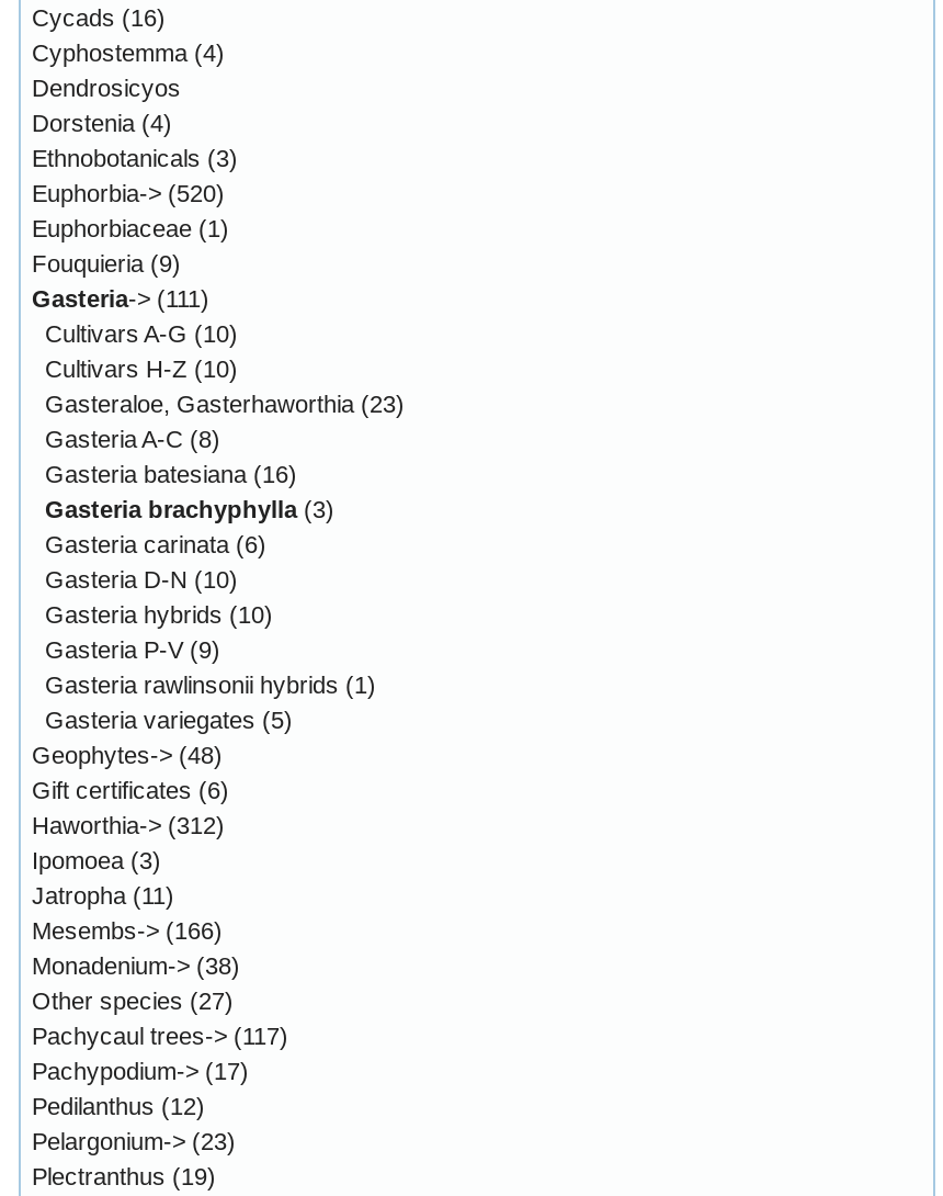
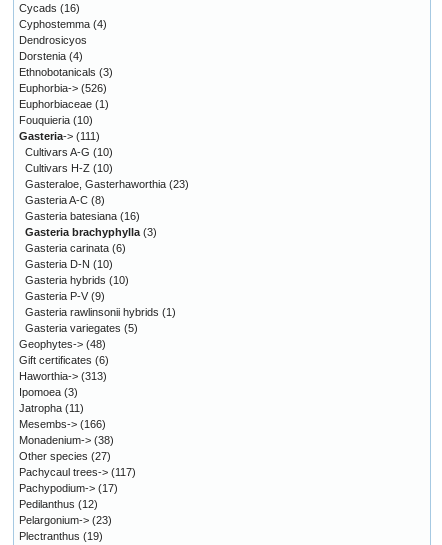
- Euphorbia-> (520)
+ Euphorbia-> (526)

- Fouquieria (9)
+ Fouquieria (10)

- Haworthia-> (312)
+ Haworthia-> (313)
